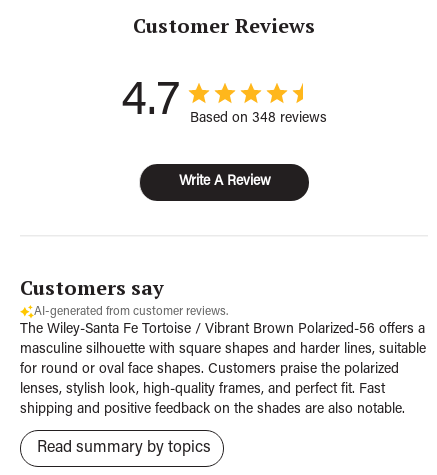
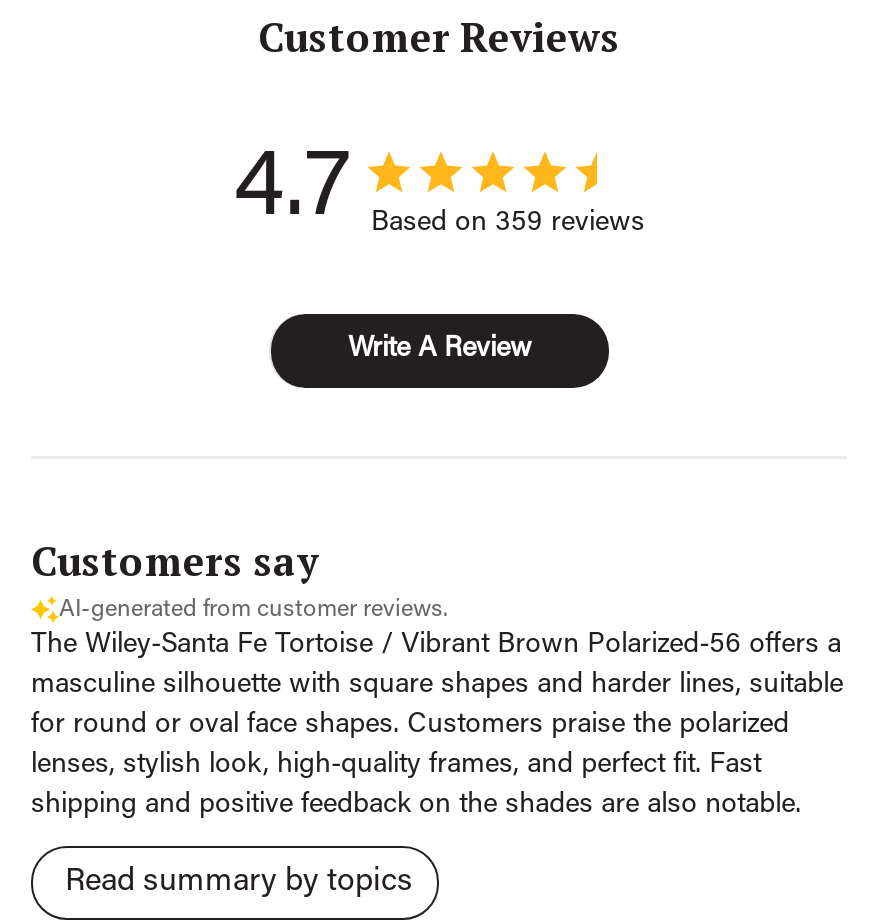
- Based on 348 reviews
+ Based on 359 reviews
